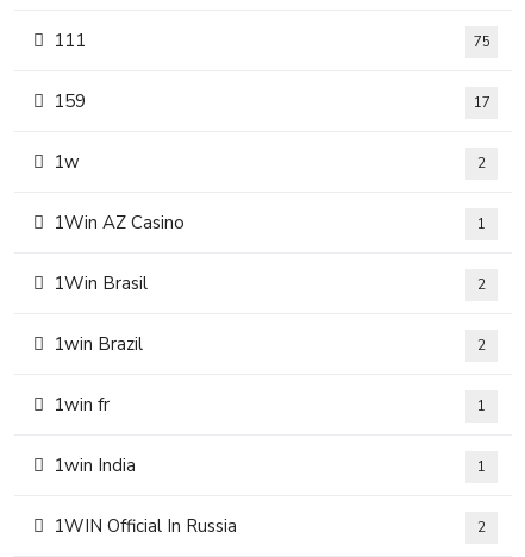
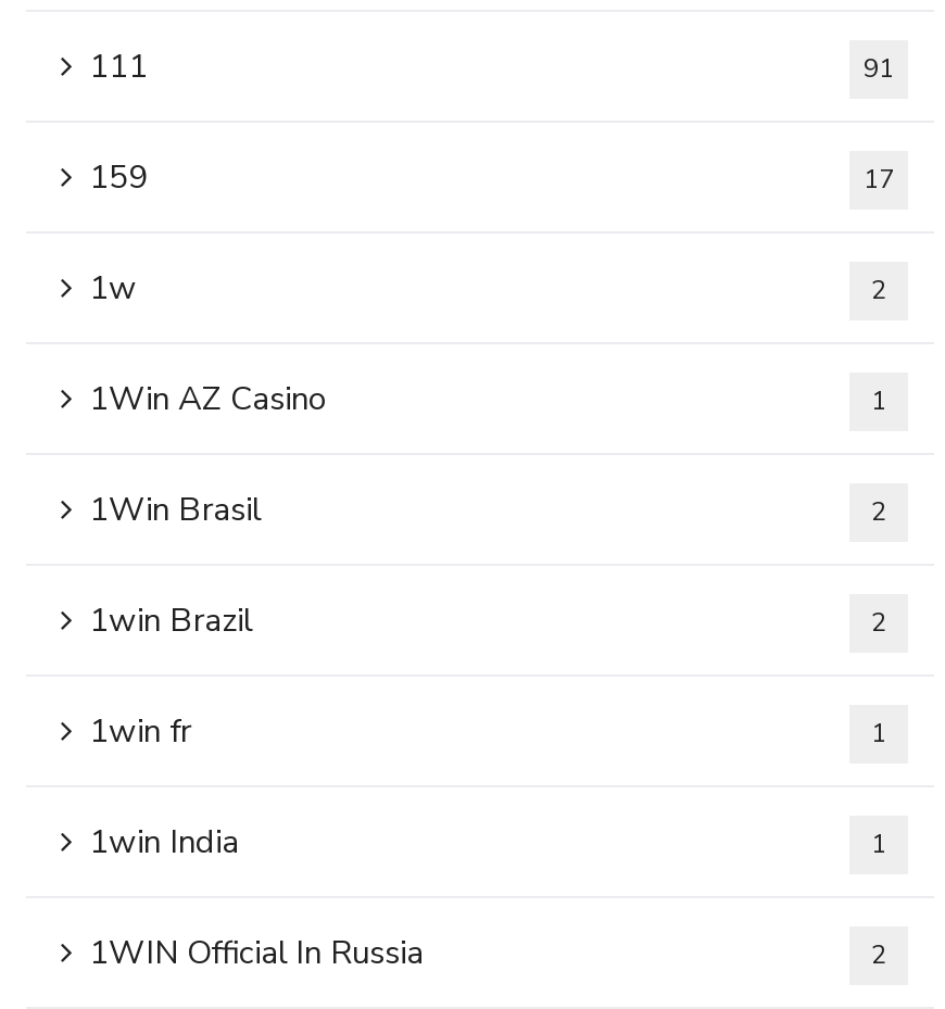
- 75
+ 91
